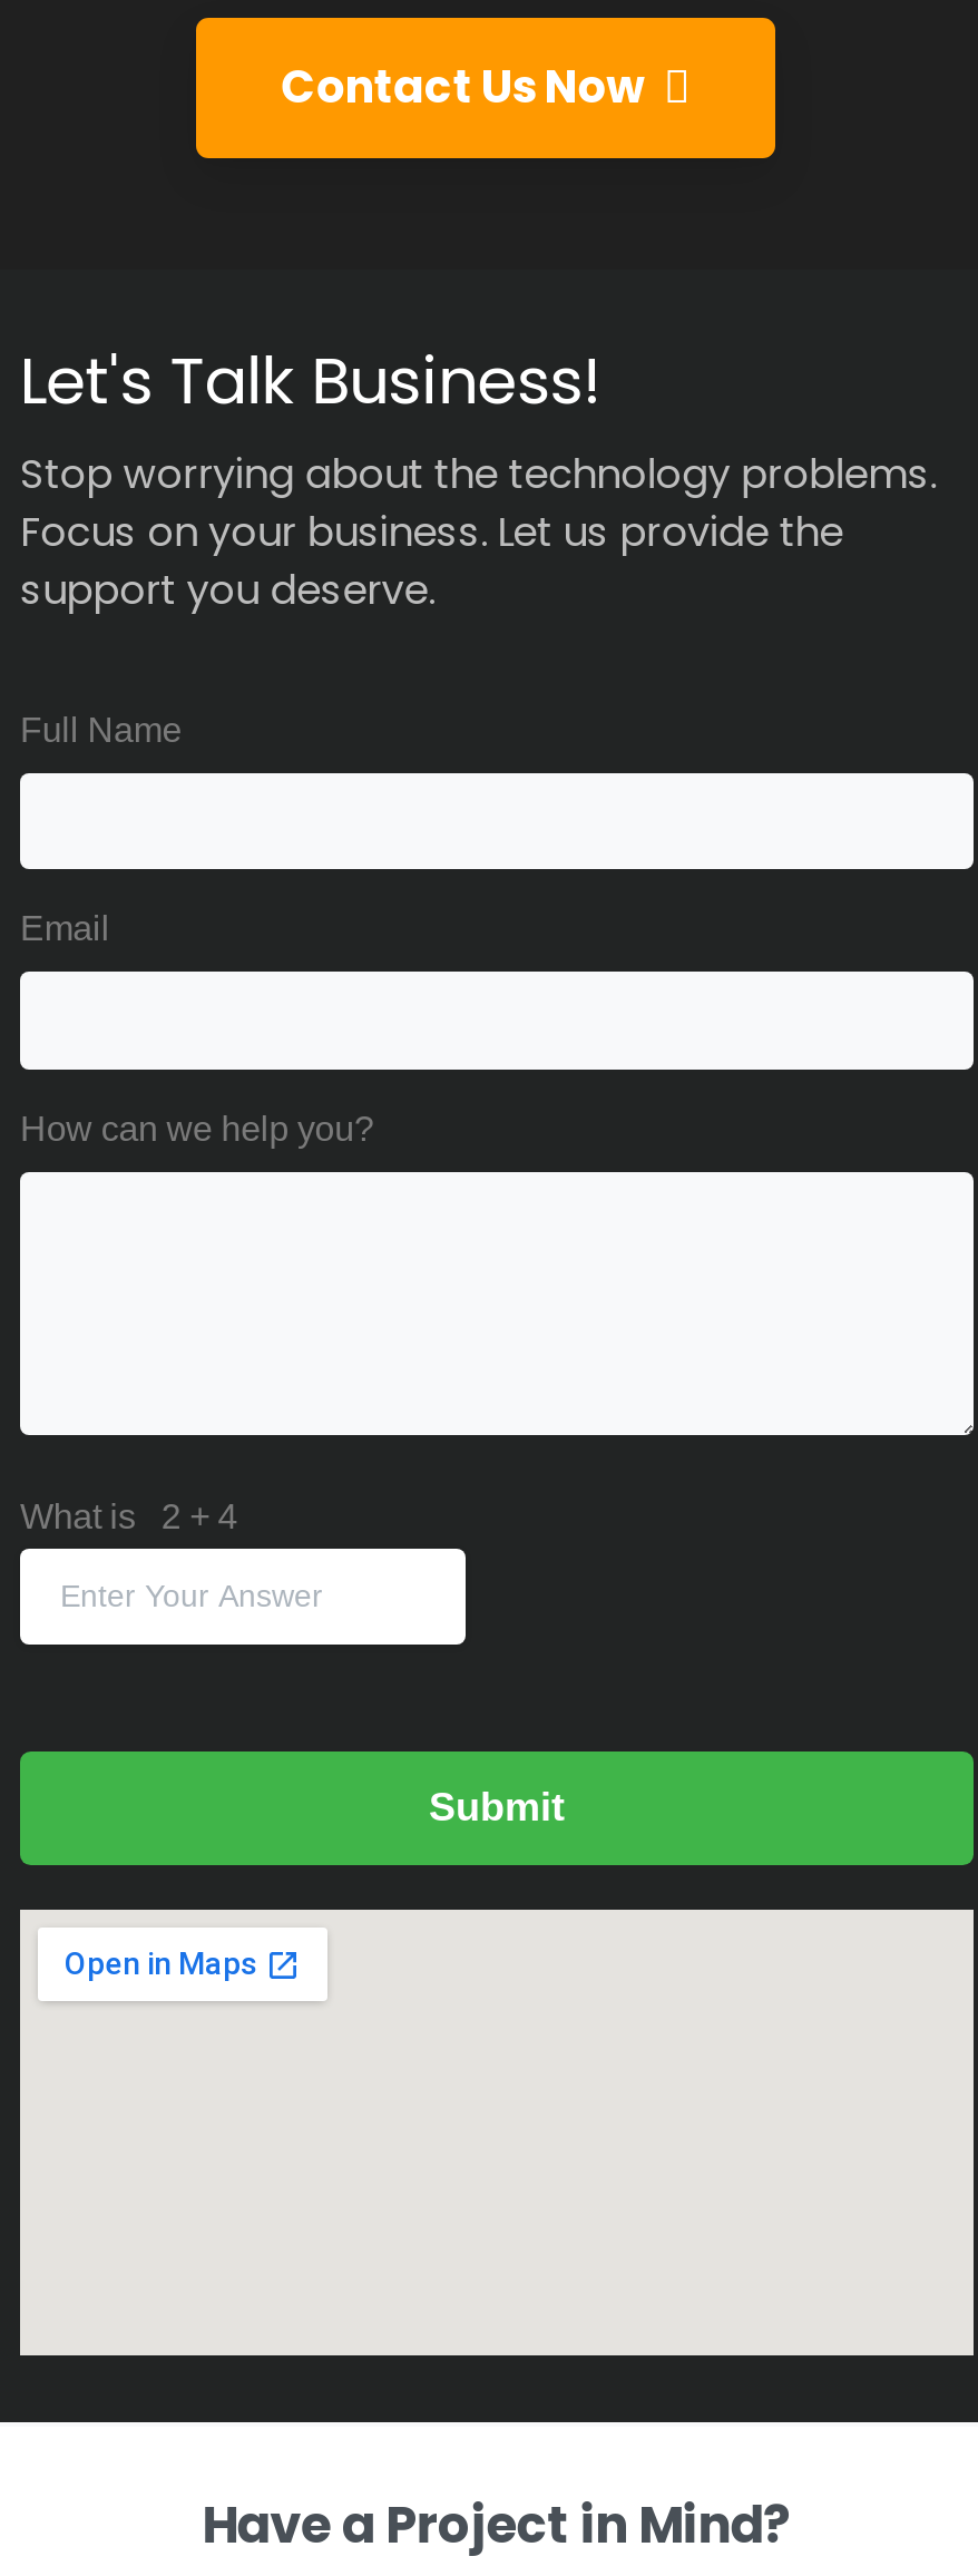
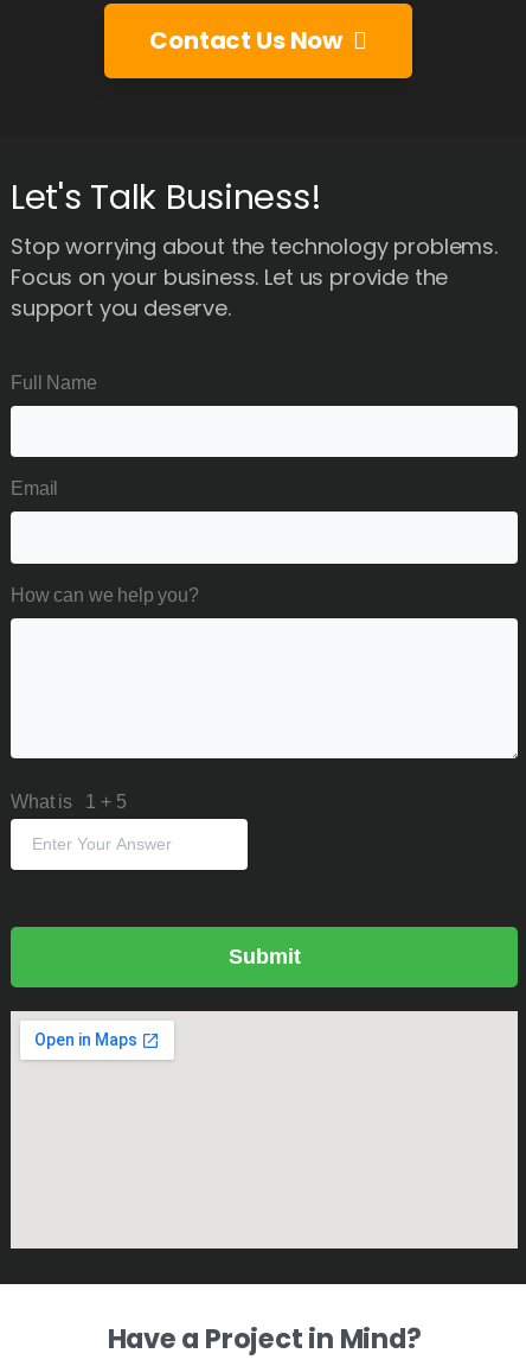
- What is 2 + 4
+ What is 1 + 5
